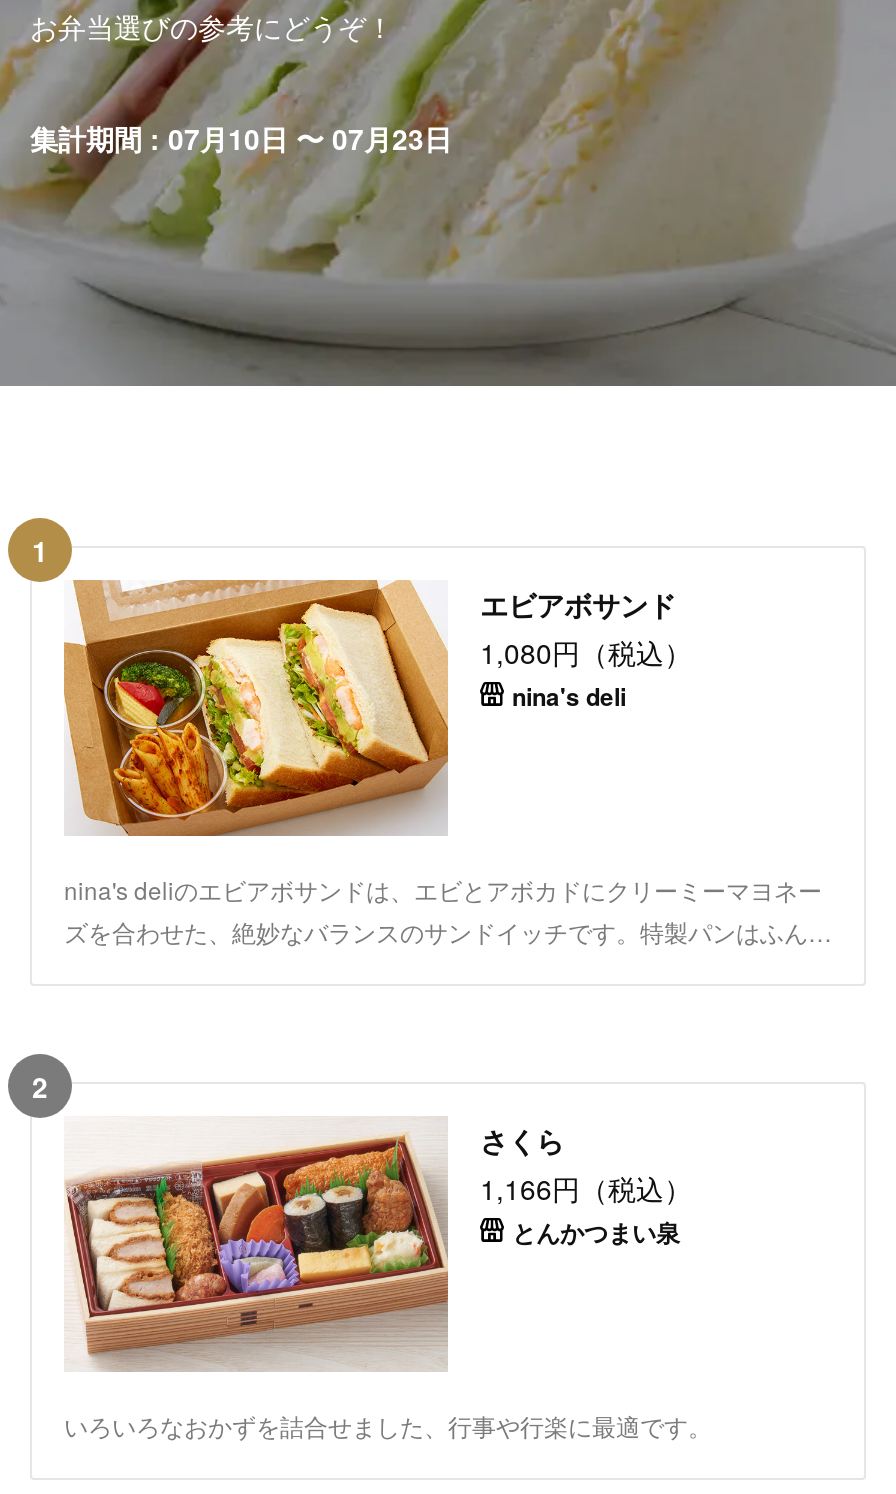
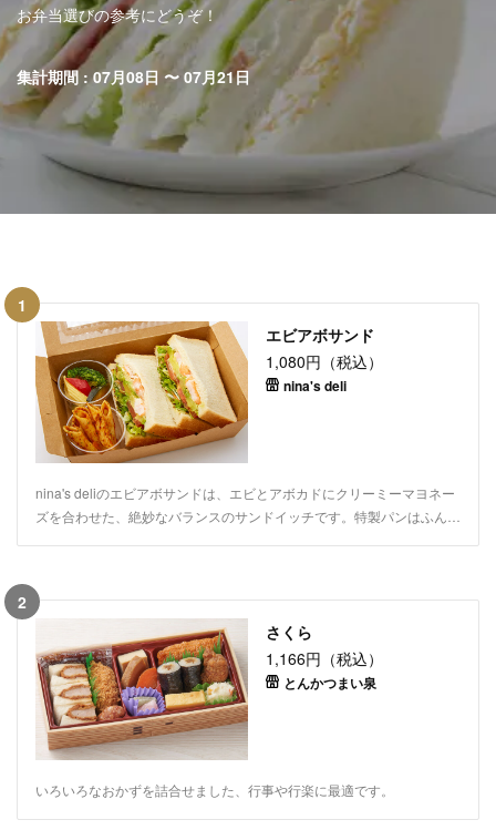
- 集計期間 : 07月10日 〜 07月23日
+ 集計期間 : 07月08日 〜 07月21日
